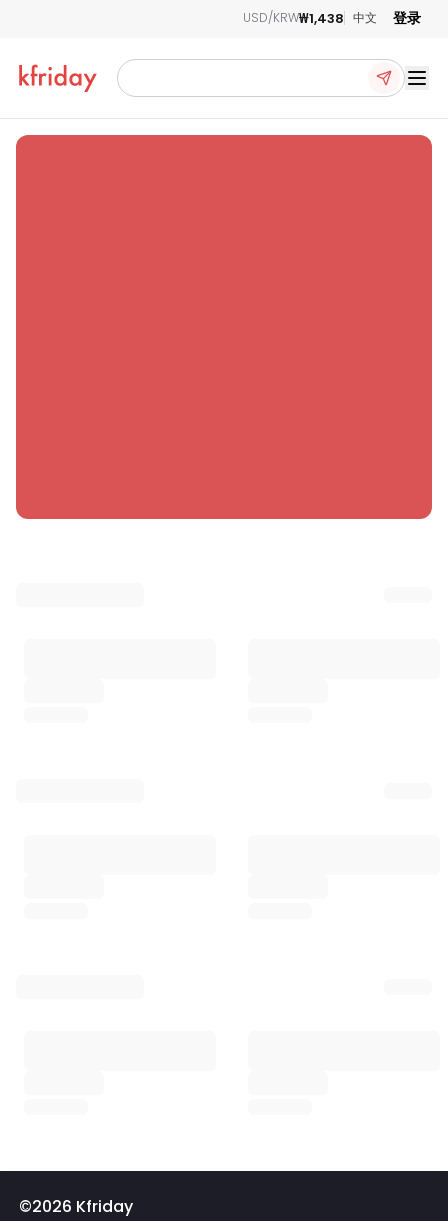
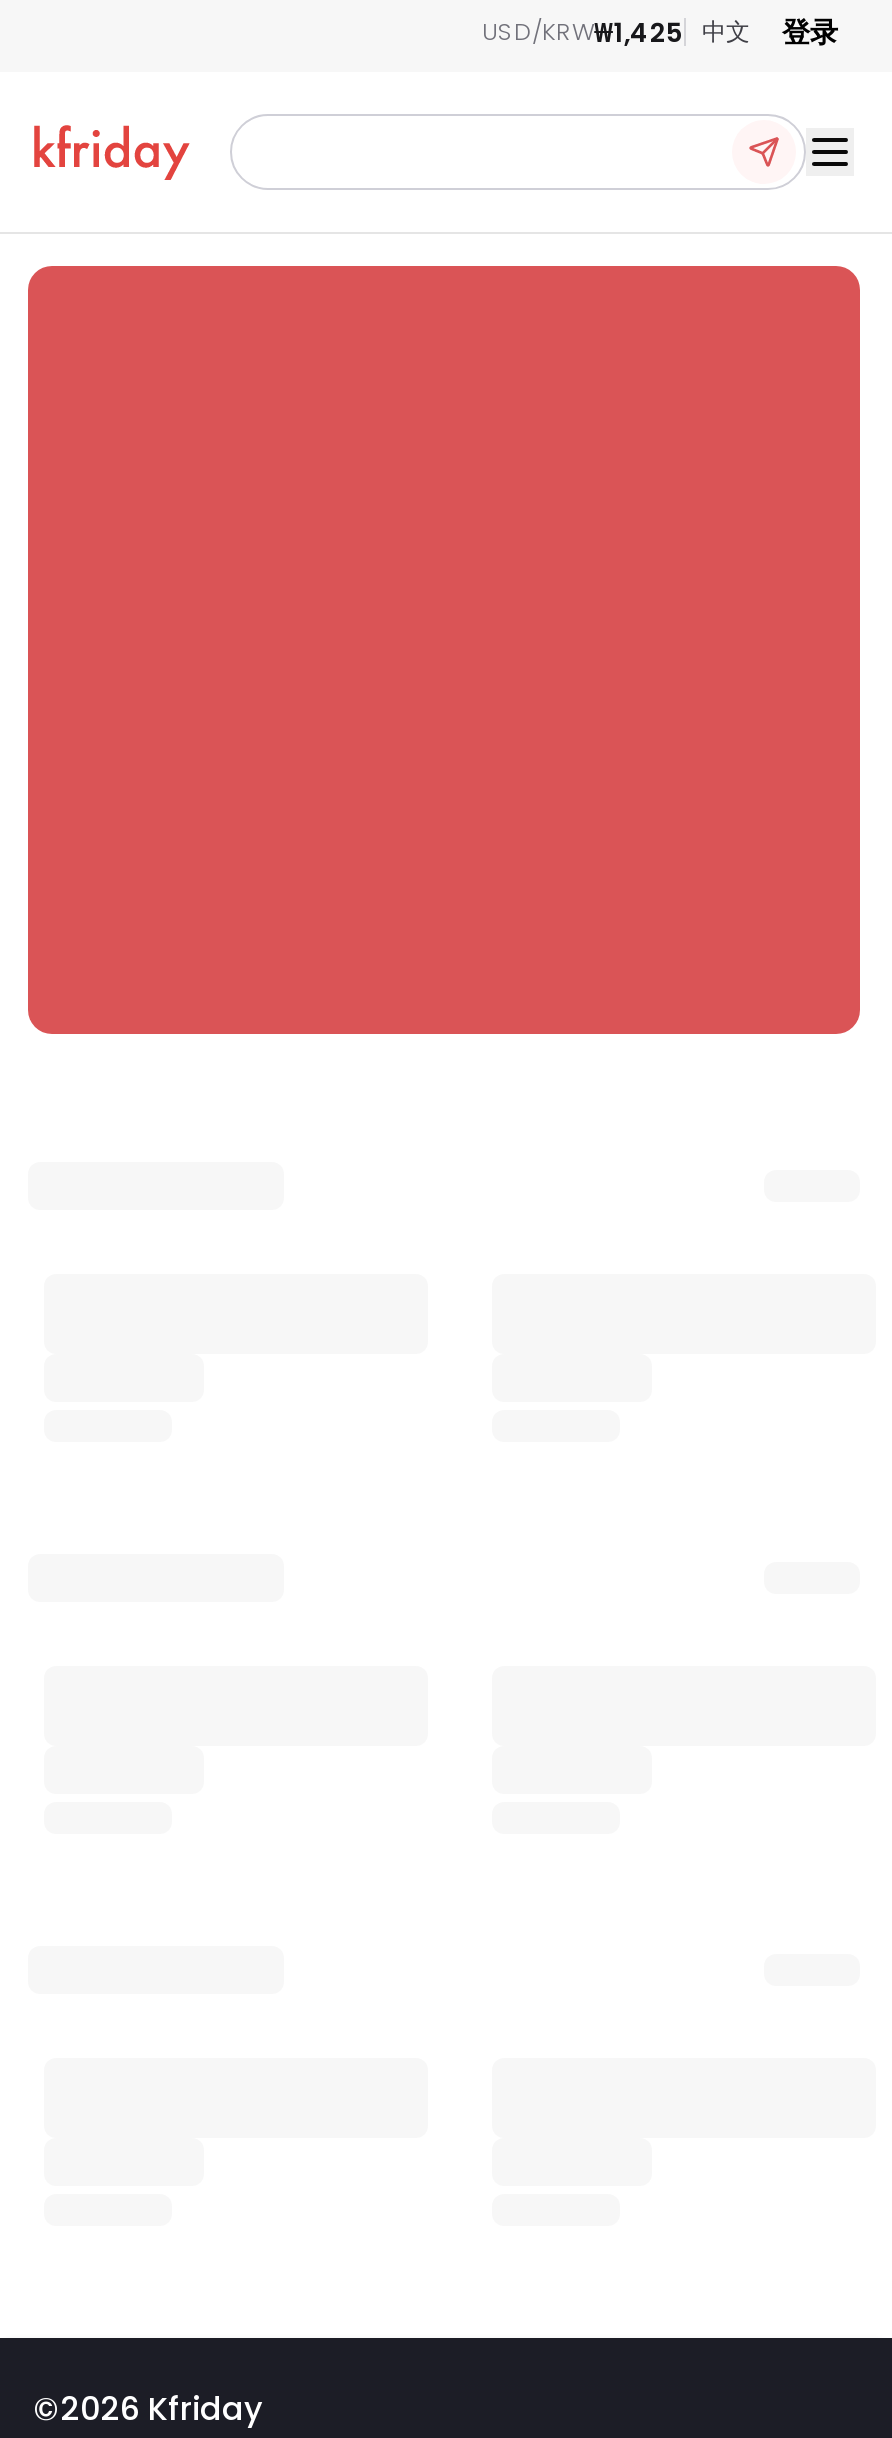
- USD/KRW₩1,438 中文 登录
+ USD/KRW₩1,425 中文 登录
